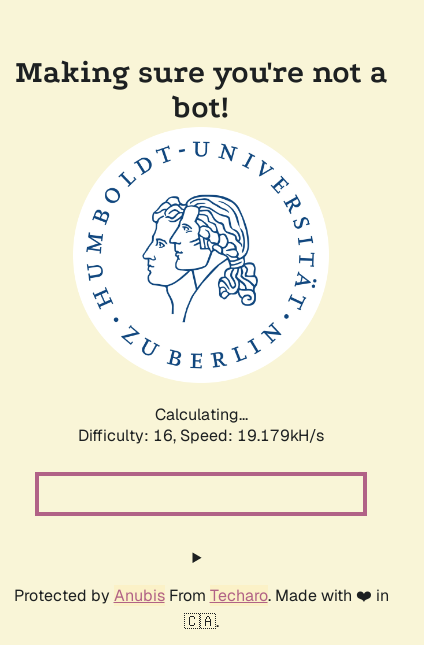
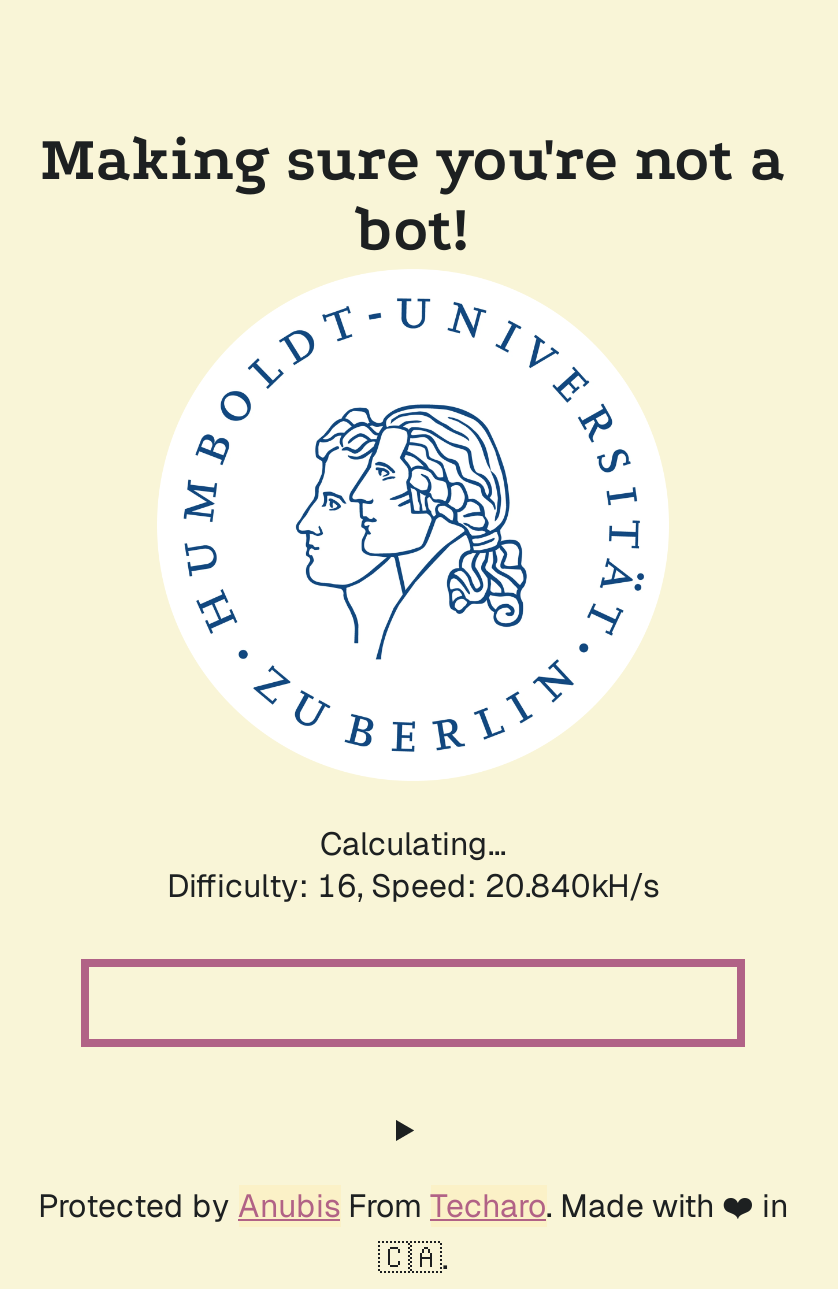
- Difficulty: 16, Speed: 19.179kH/s
+ Difficulty: 16, Speed: 20.840kH/s
